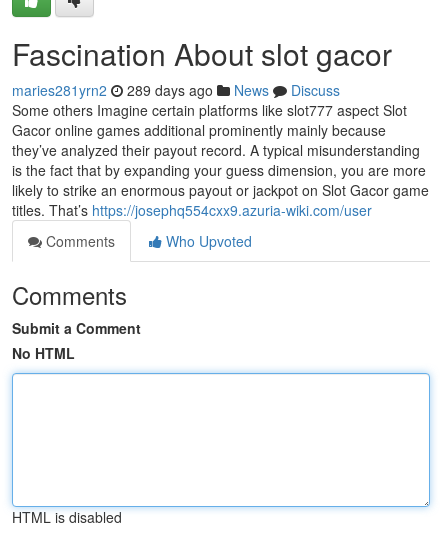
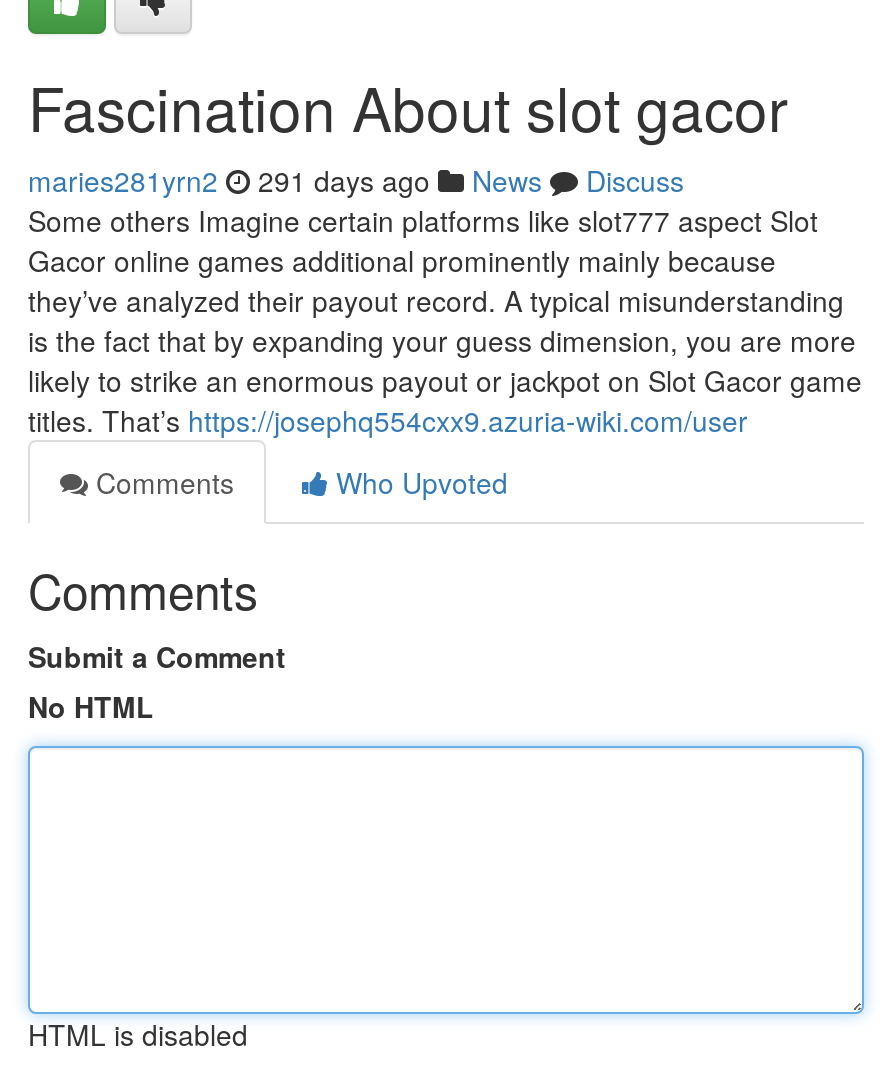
- maries281yrn2 289 days ago News Discuss
+ maries281yrn2 291 days ago News Discuss
